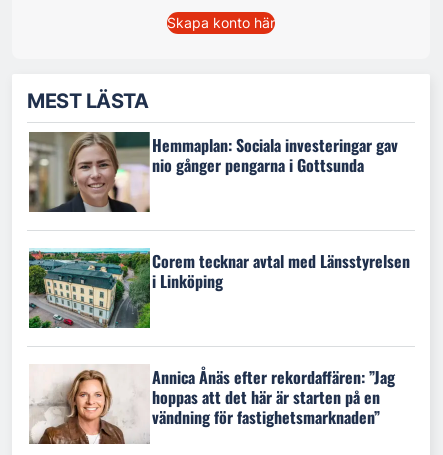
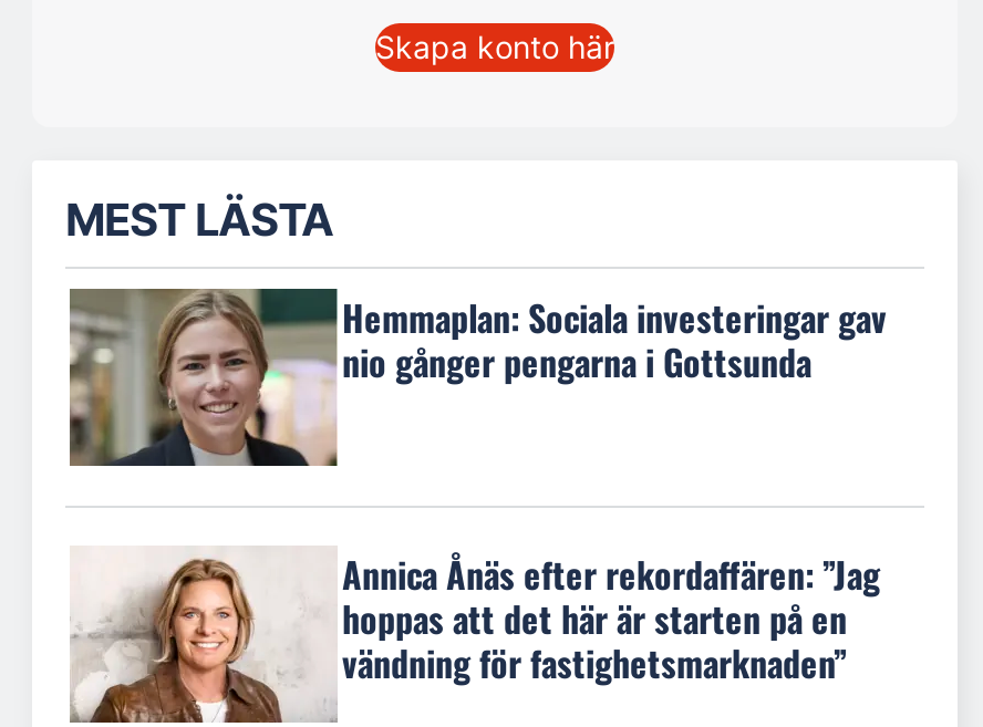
- [image]
- Corem tecknar avtal med Länsstyrelsen
- i Linköping
